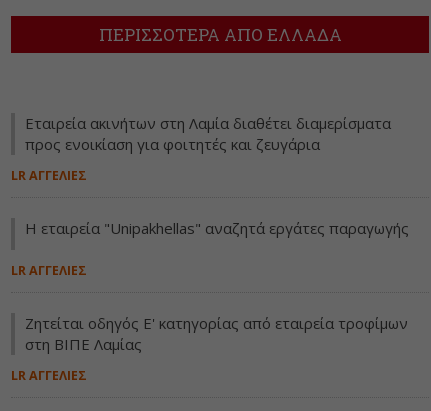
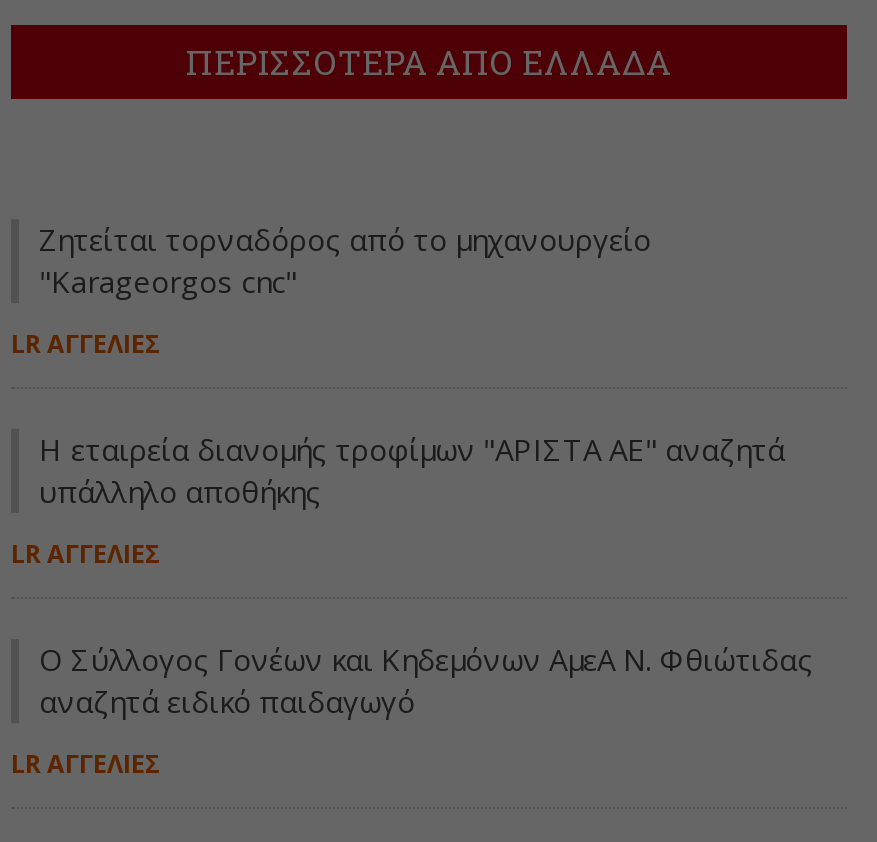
- Εταιρεία ακινήτων στη Λαμία διαθέτει διαμερίσματα
- προς ενοικίαση για φοιτητές και ζευγάρια
+ Ζητείται τορναδόρος από το μηχανουργείο
+ "Karageorgos cnc"

- H εταιρεία "Unipakhellas" αναζητά εργάτες παραγωγής
+ Η εταιρεία διανομής τροφίμων "ΑΡΙΣΤΑ ΑΕ" αναζητά
+ υπάλληλο αποθήκης

- Ζητείται οδηγός Ε' κατηγορίας από εταιρεία τροφίμων
- στη ΒΙΠΕ Λαμίας
+ Ο Σύλλογος Γονέων και Κηδεμόνων ΑμεΑ Ν. Φθιώτιδας
+ αναζητά ειδικό παιδαγωγό
